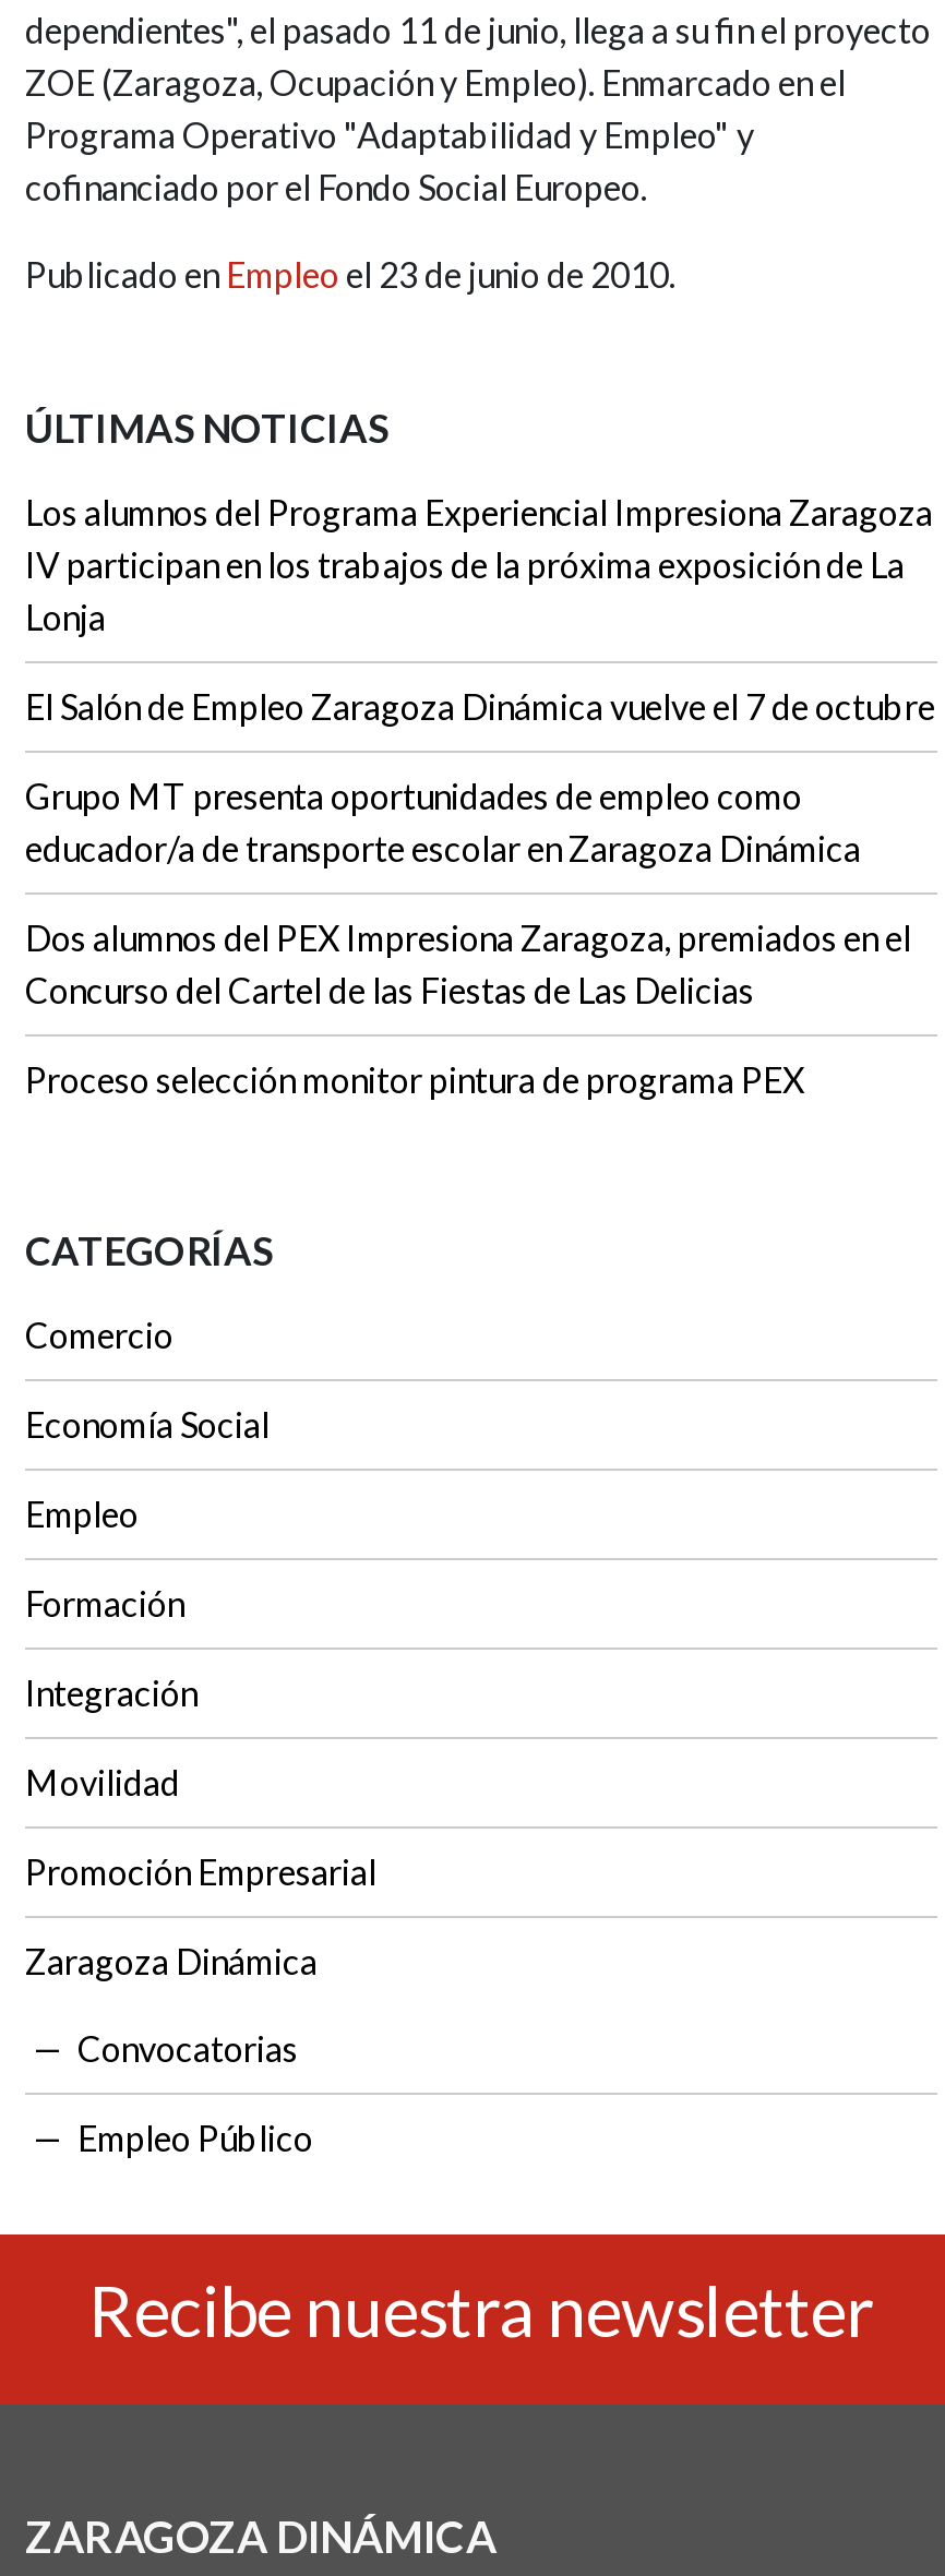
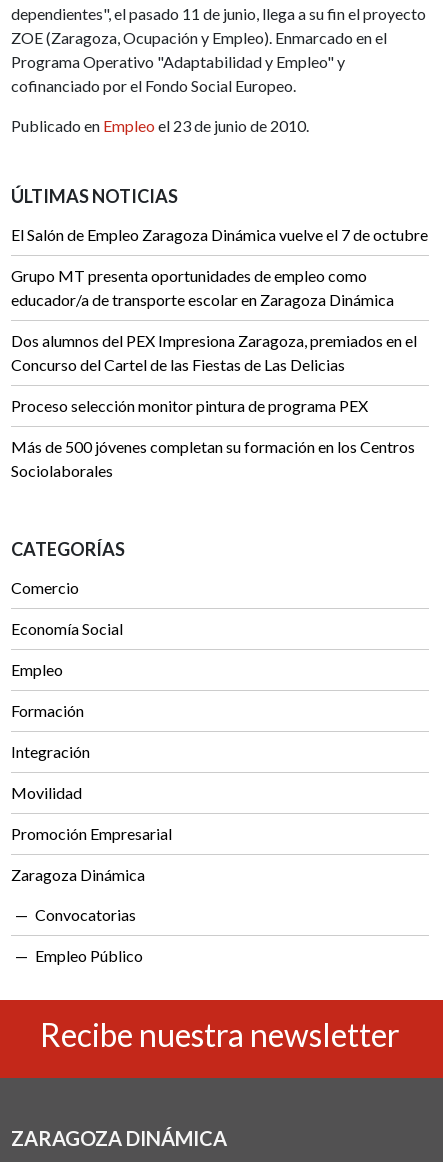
- Los alumnos del Programa Experiencial Impresiona Zaragoza
- IV participan en los trabajos de la próxima exposición de La
- Lonja

moved up: El Salón de Empleo Zaragoza Dinámica vuelve el 7 de octubre | Grupo MT presenta oportunidades de empleo como | educador/a de transporte escolar en Zaragoza Dinámica | Dos alumnos del PEX Impresiona Zaragoza, premiados en el | Concurso del Cartel de las Fiestas de Las Delicias | Proceso selección monitor pintura de programa PEX

+ Más de 500 jóvenes completan su formación en los Centros
+ Sociolaborales
